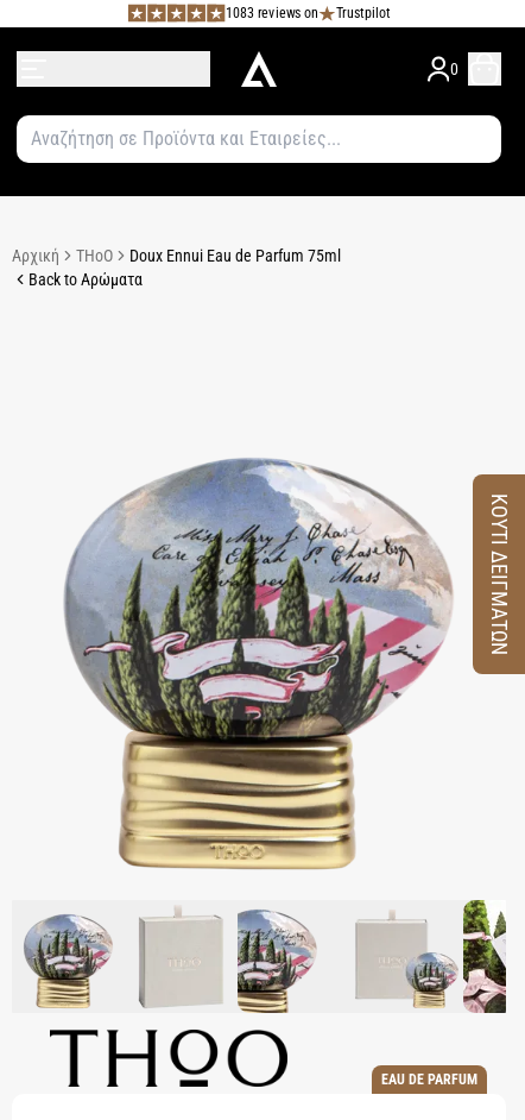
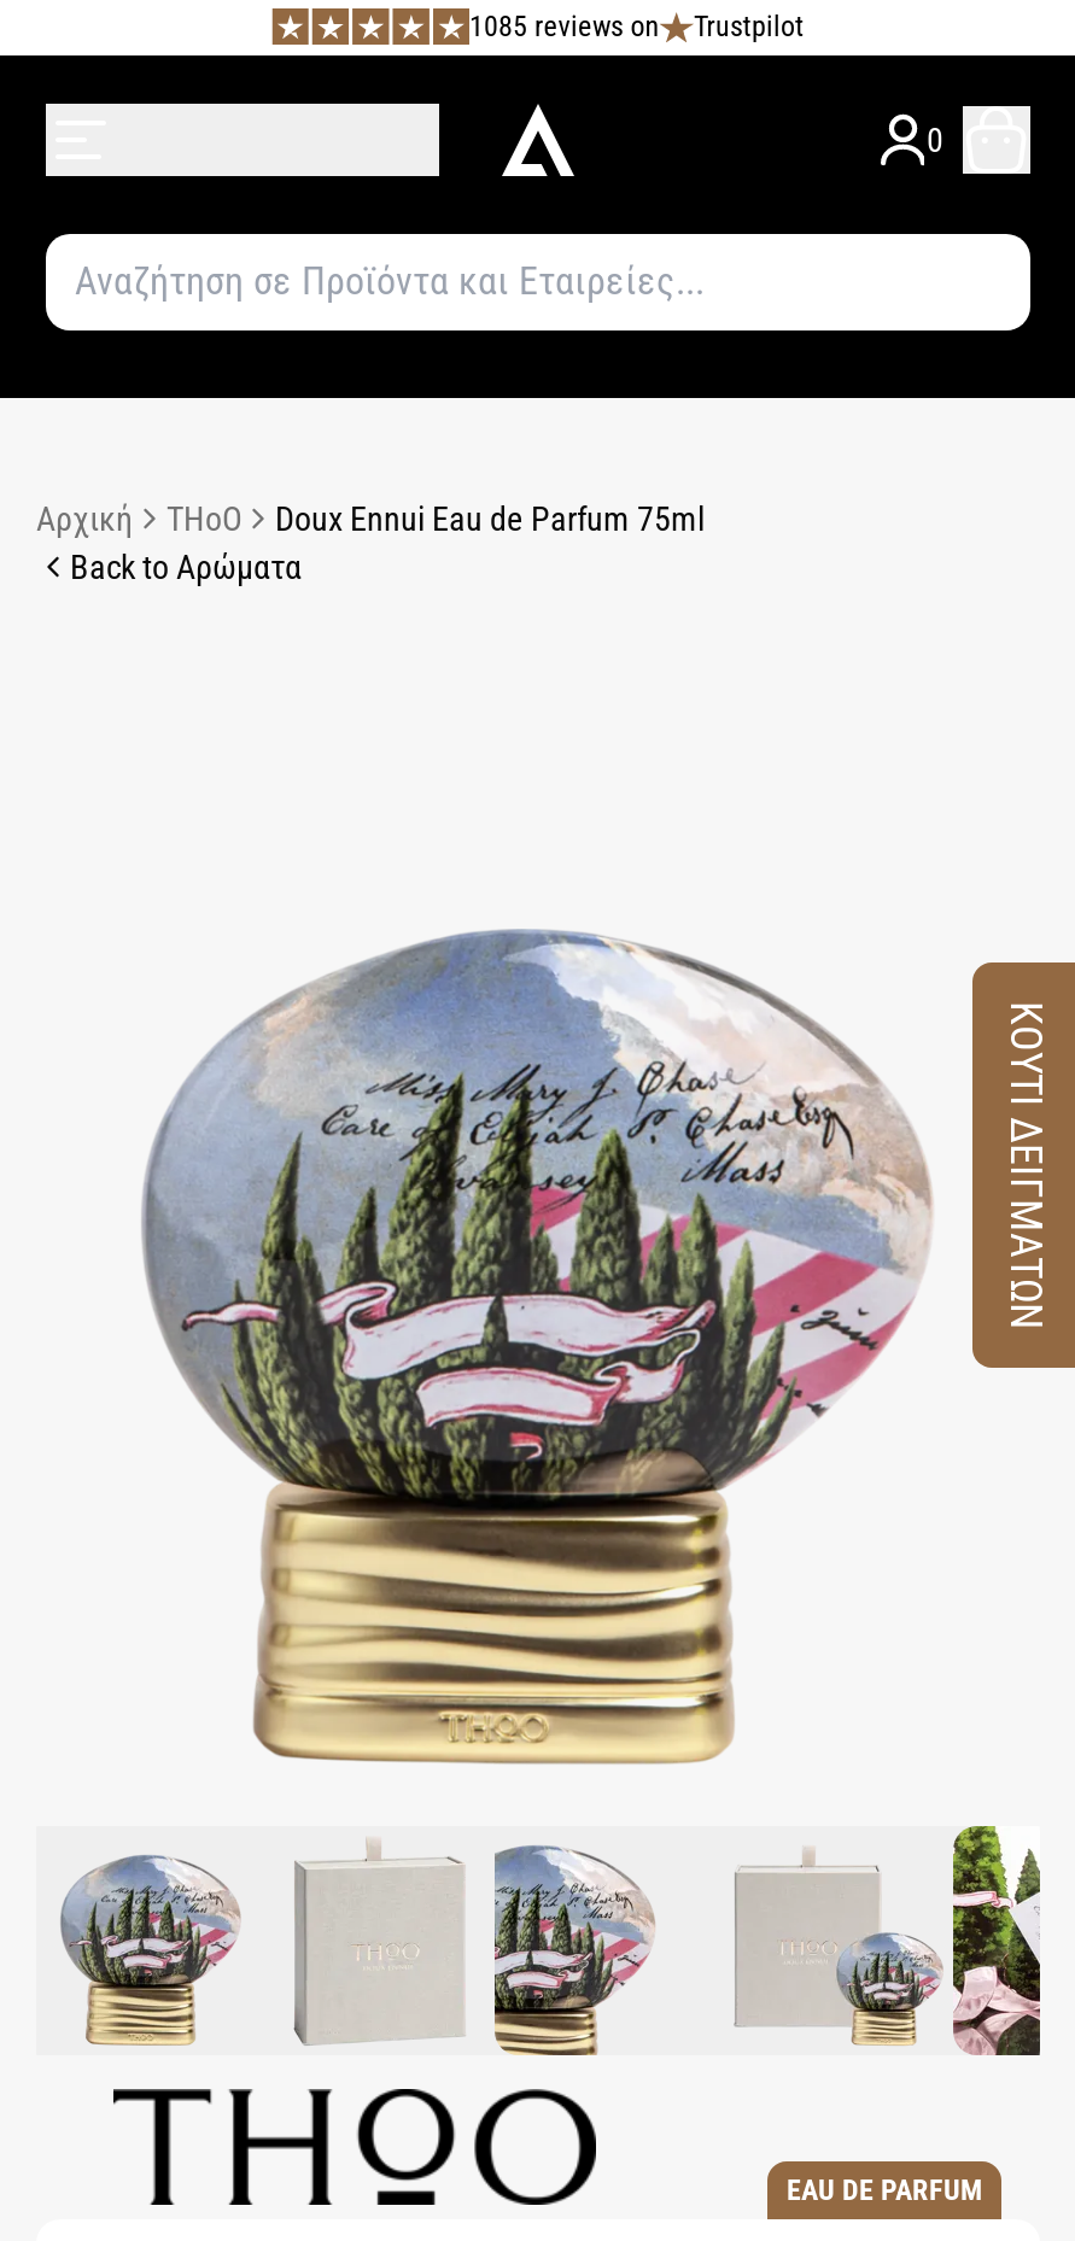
- 1083 reviews on Trustpilot
+ 1085 reviews on Trustpilot
